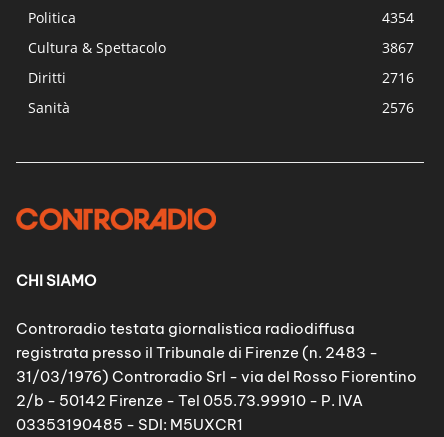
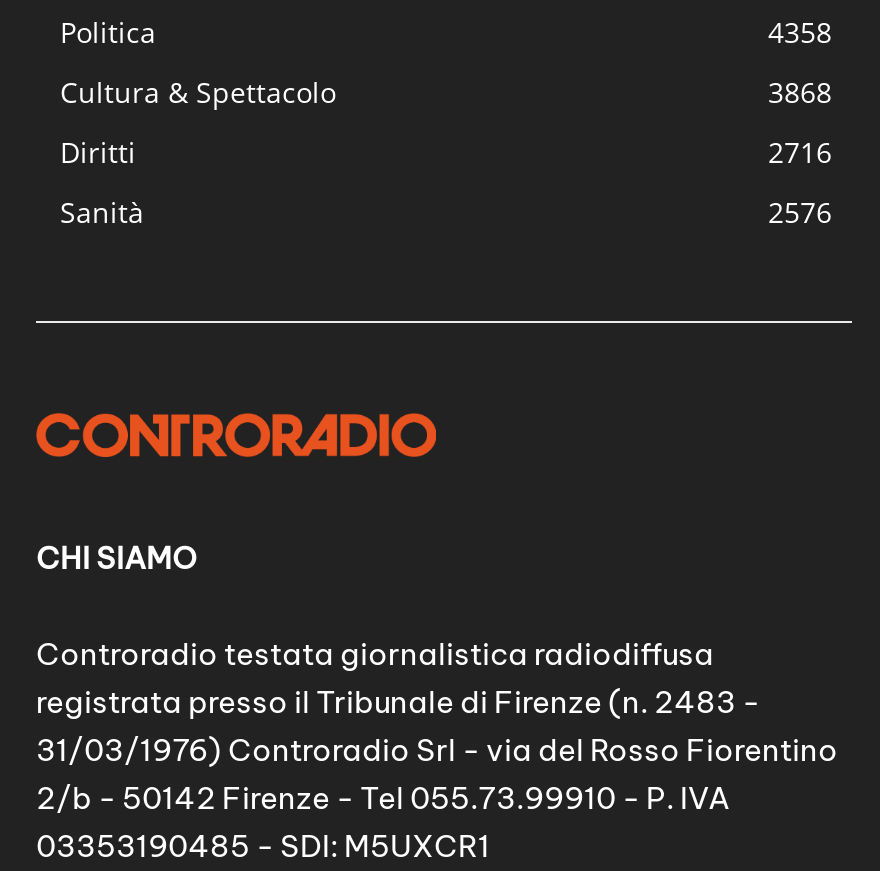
- 4354
+ 4358

- 3867
+ 3868
